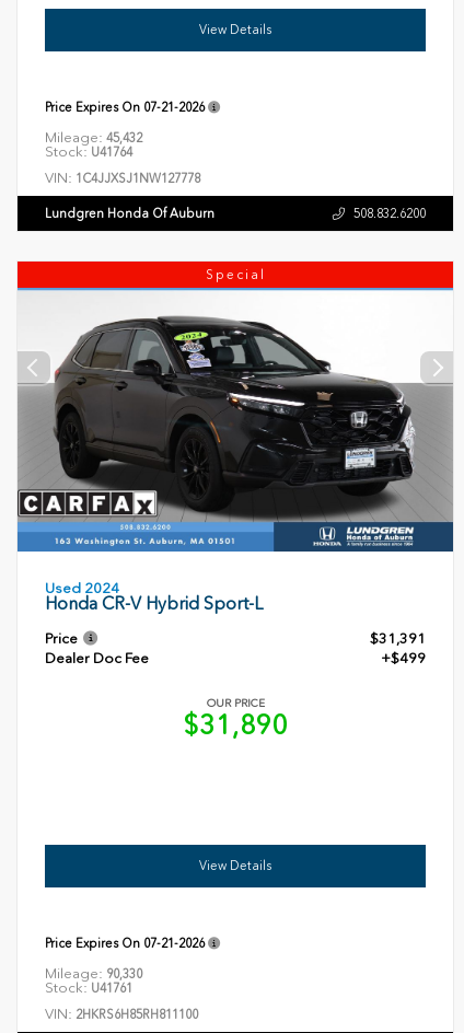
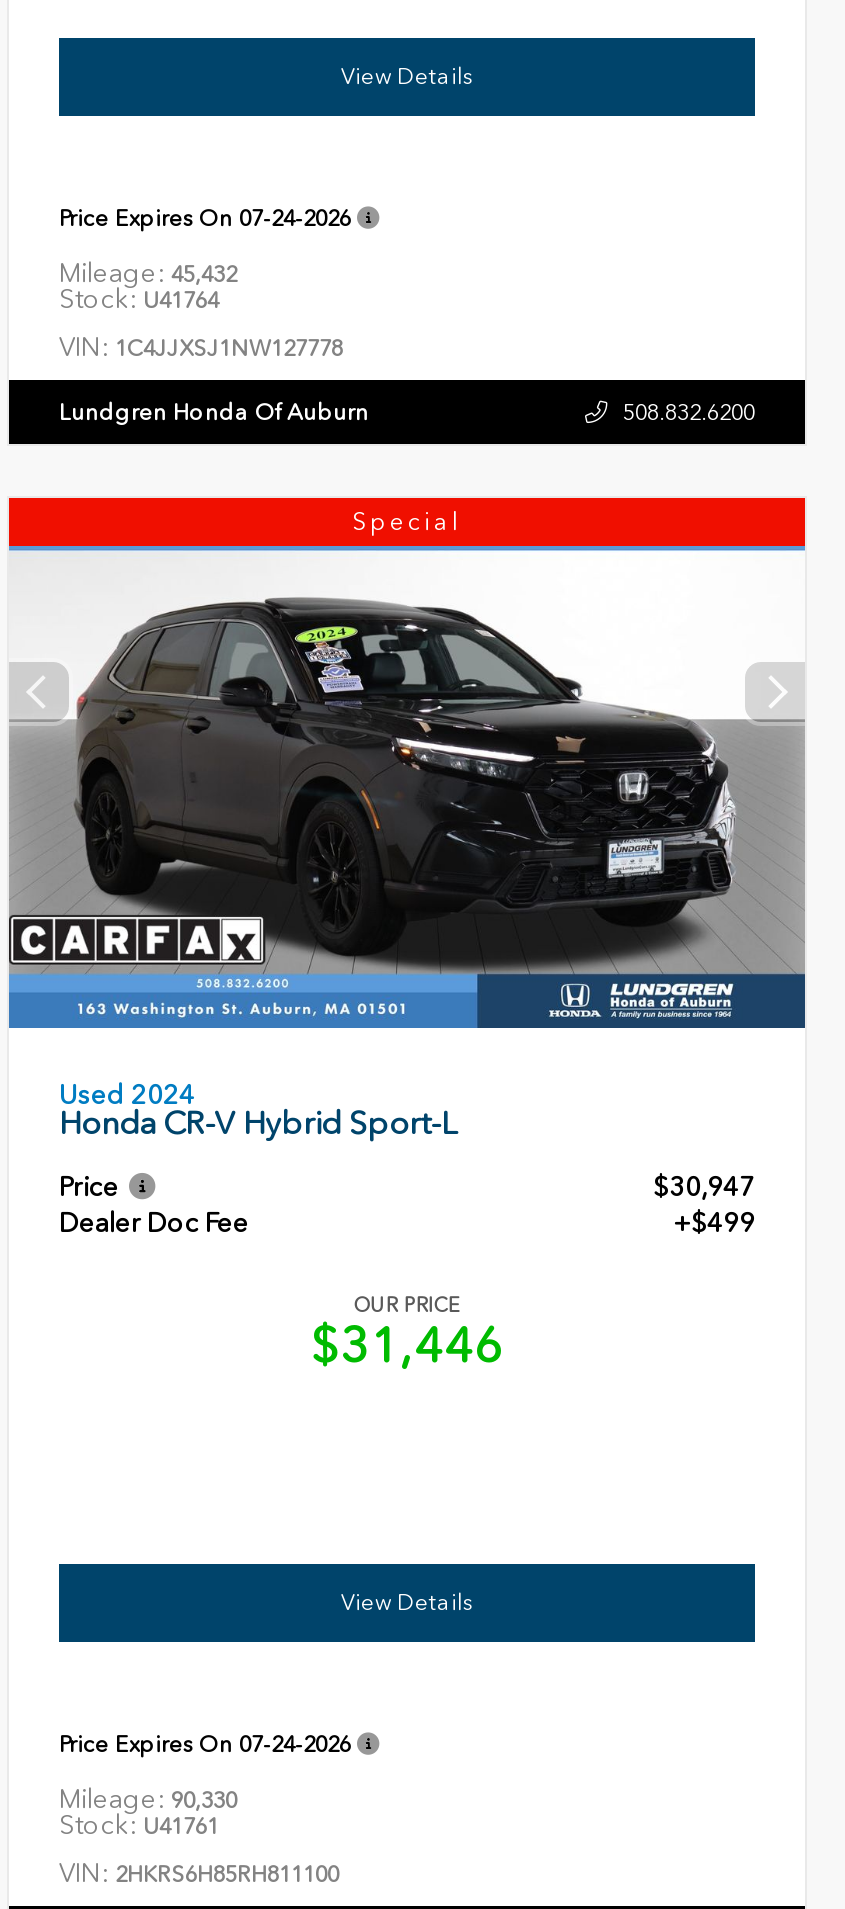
- Price Expires On 07-21-2026
+ Price Expires On 07-24-2026

- $31,391
+ $30,947

- $31,890
+ $31,446

- Price Expires On 07-21-2026
+ Price Expires On 07-24-2026
